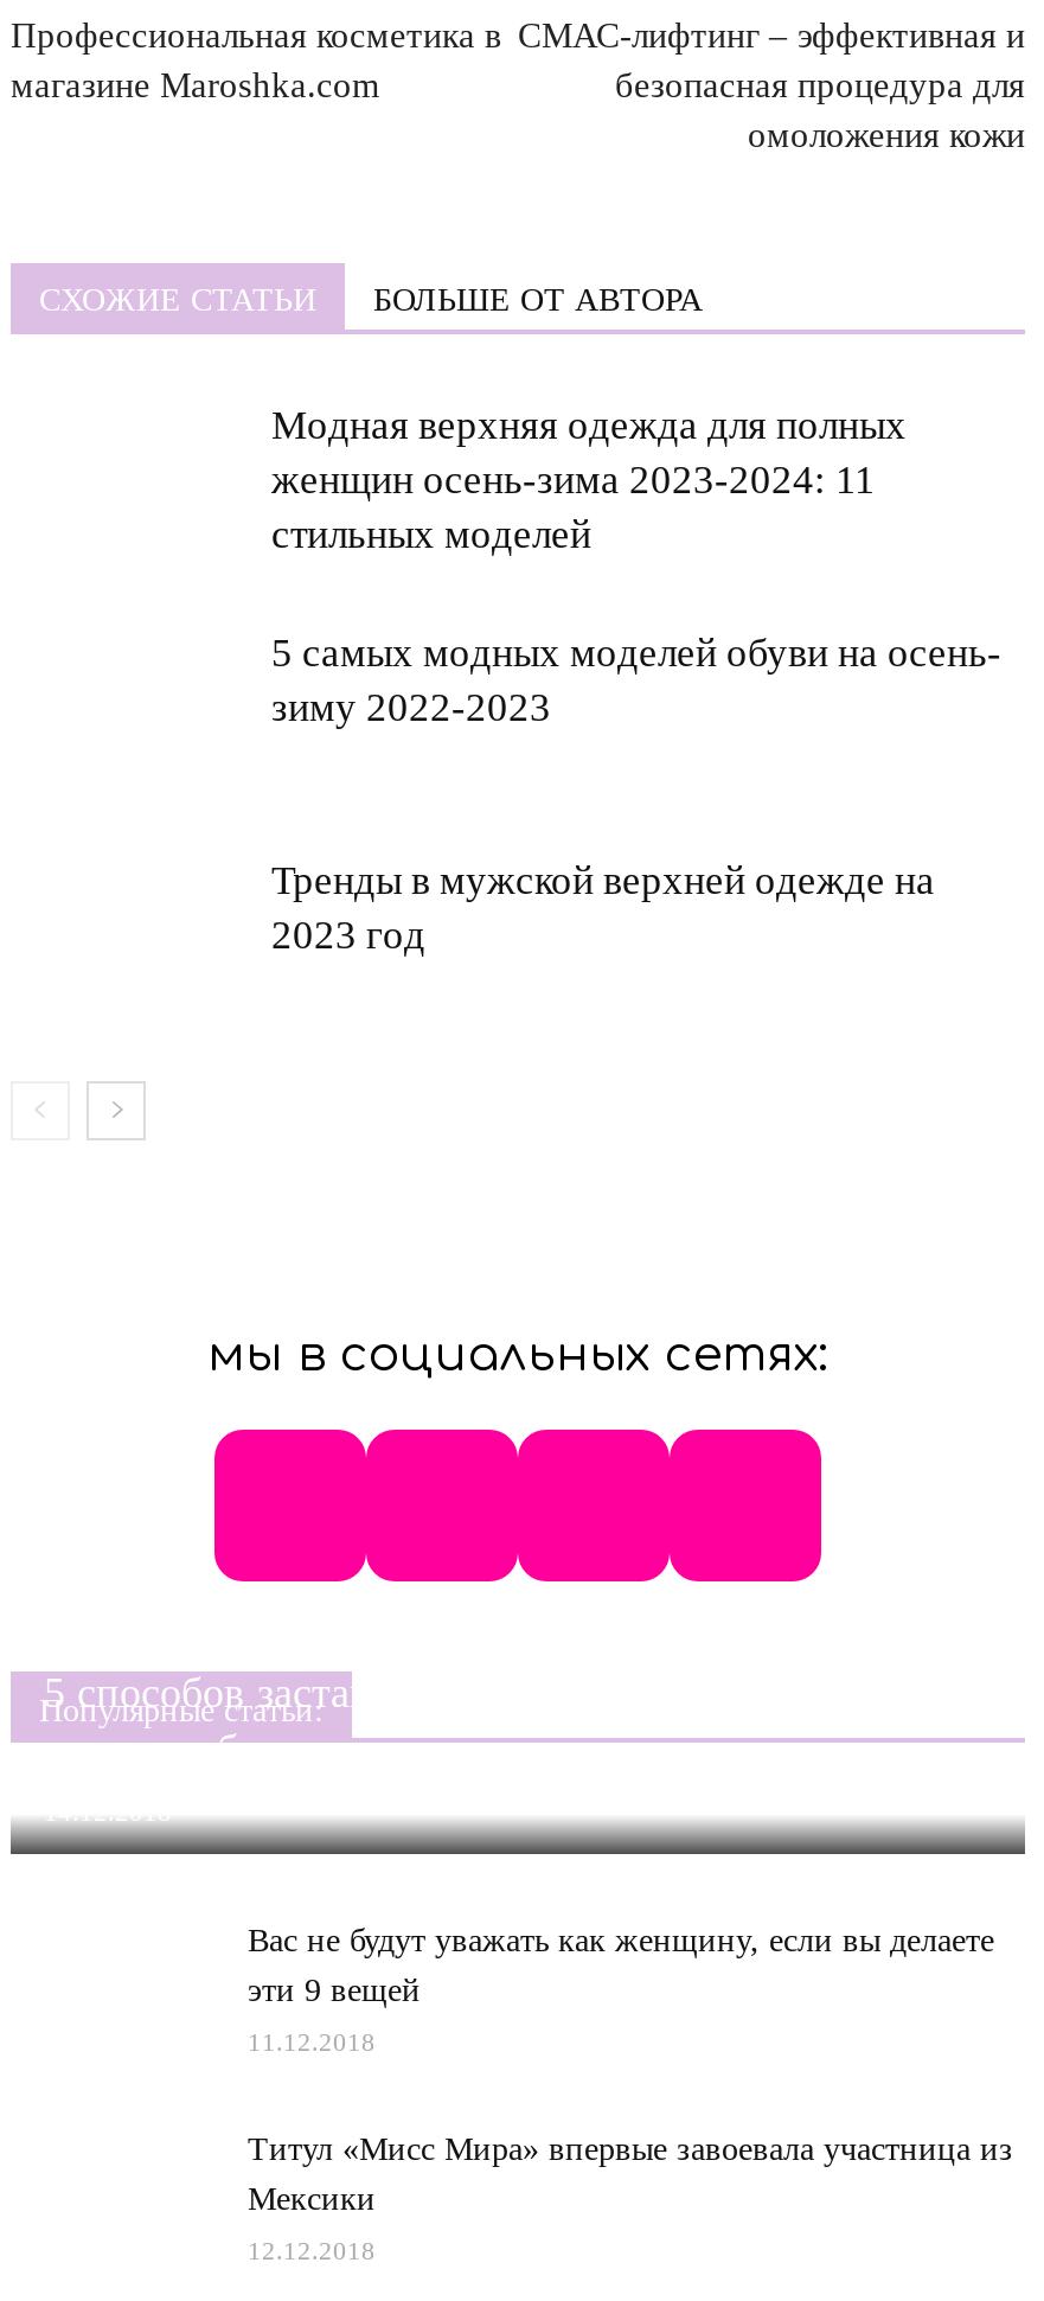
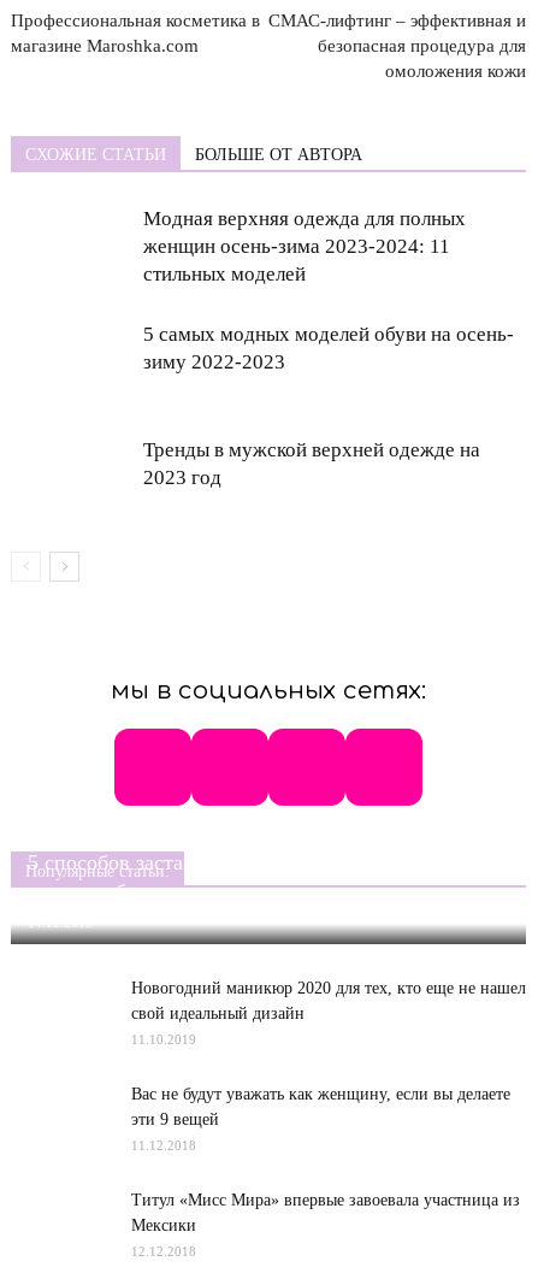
+ Новогодний маникюр 2020 для тех, кто еще не нашел
+ свой идеальный дизайн
+ 11.10.2019
